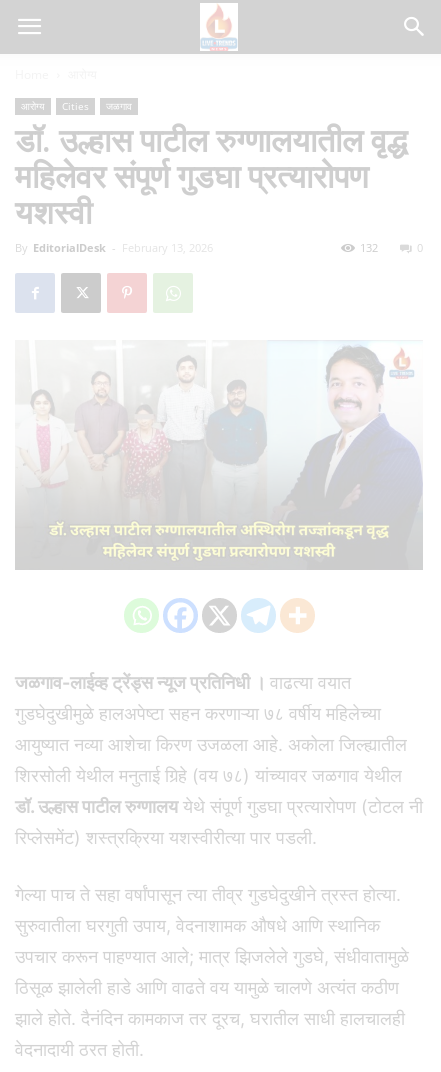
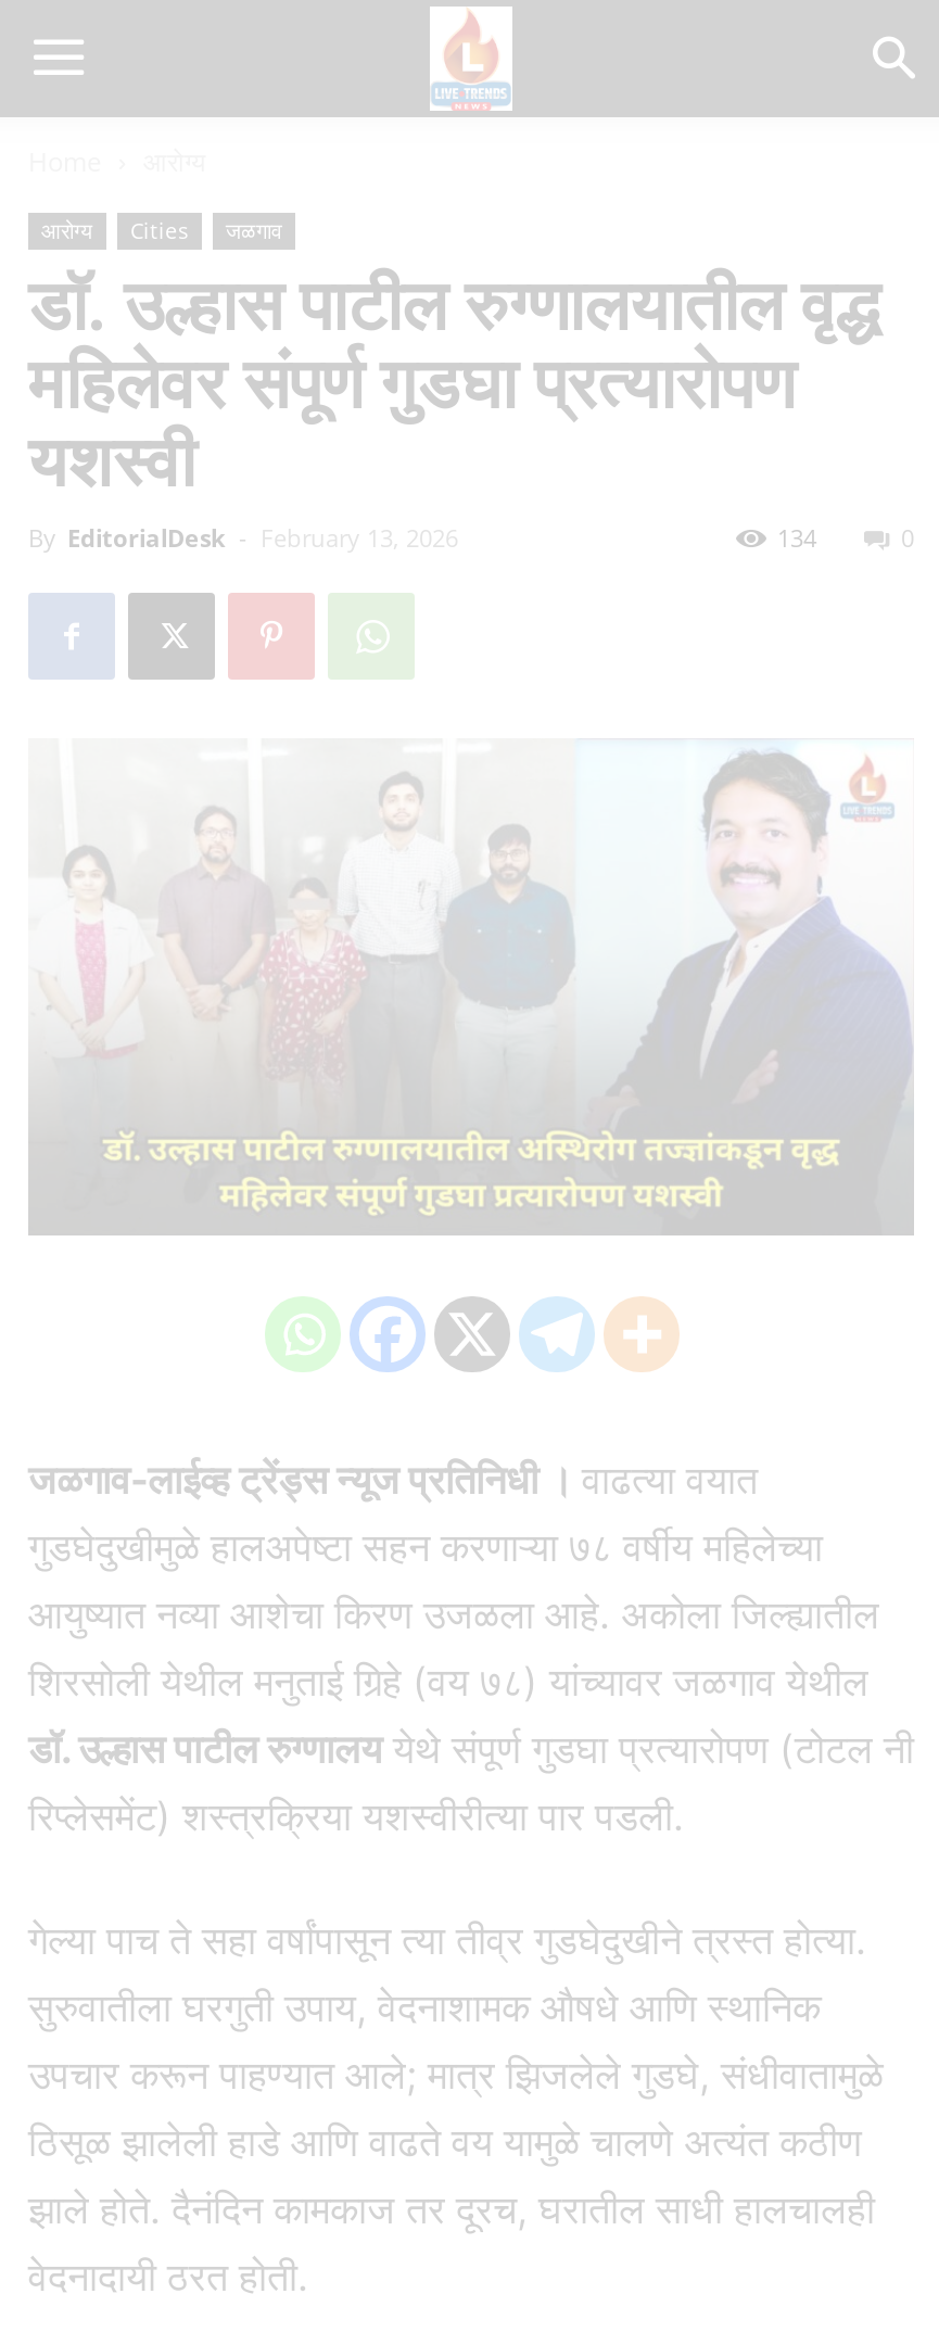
- 132
+ 134
